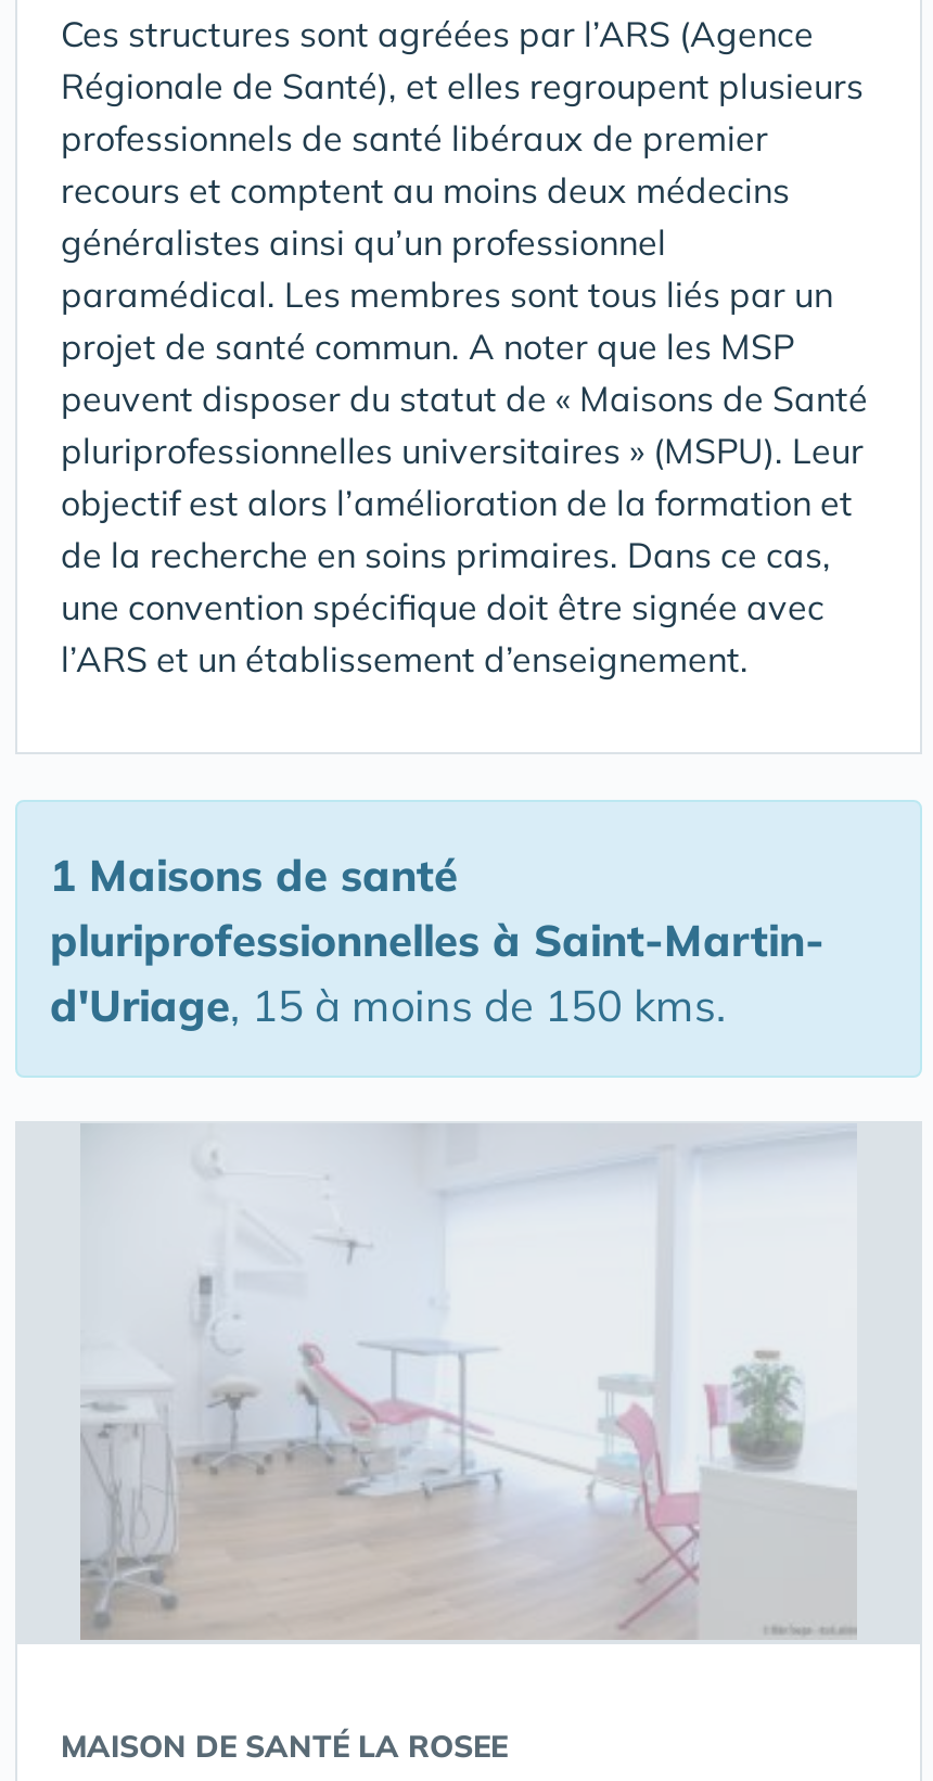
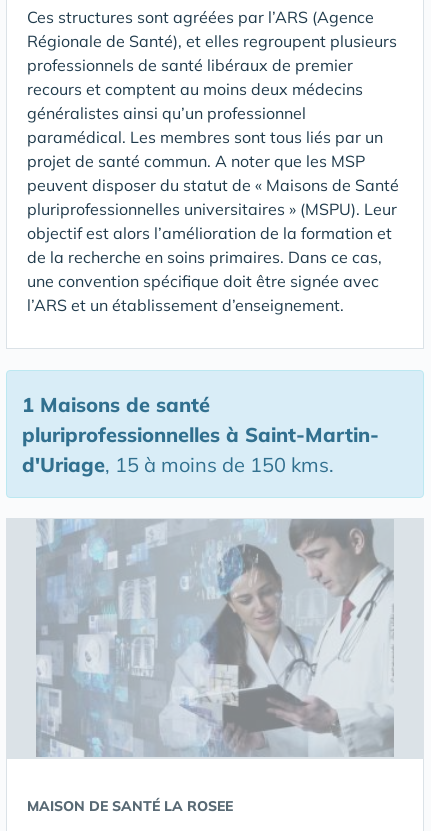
- [image]
+ [image]
